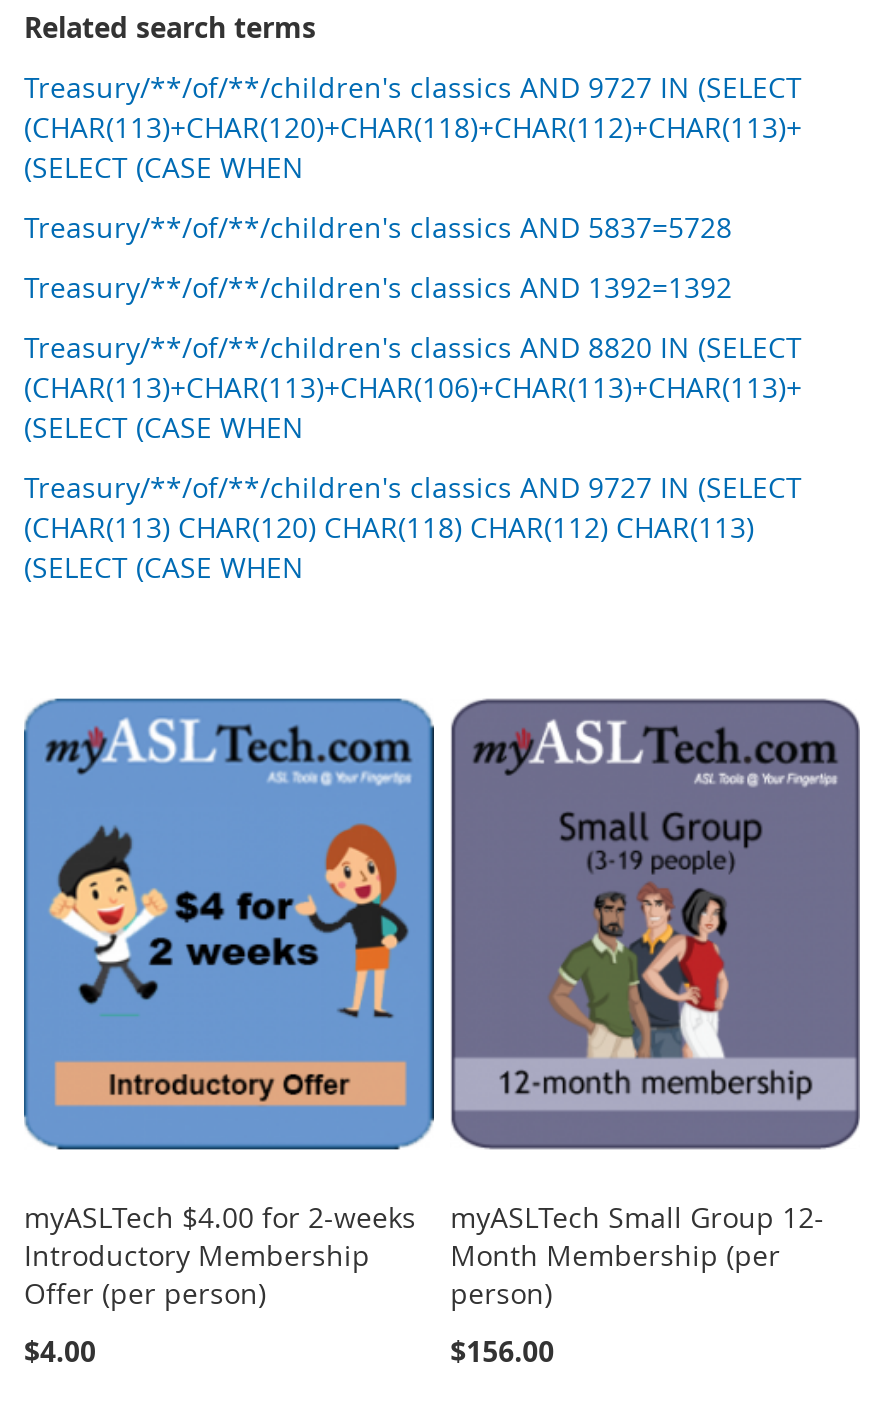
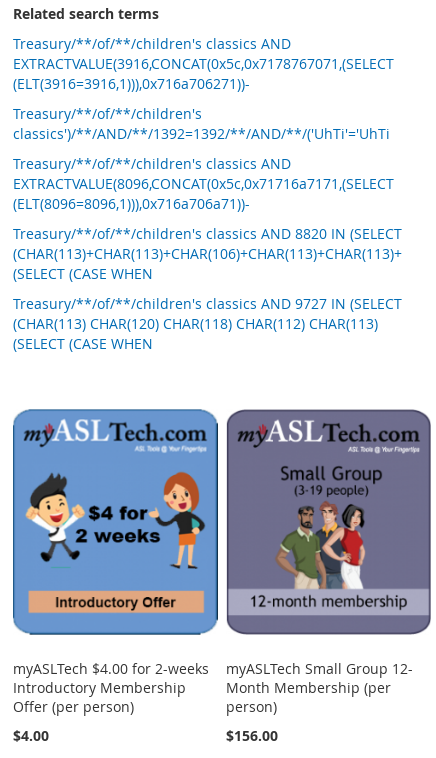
- Treasury/**/of/**/children's classics AND 9727 IN (SELECT
- (CHAR(113)+CHAR(120)+CHAR(118)+CHAR(112)+CHAR(113)+
- (SELECT (CASE WHEN
+ Treasury/**/of/**/children's classics AND
+ EXTRACTVALUE(3916,CONCAT(0x5c,0x7178767071,(SELECT
+ (ELT(3916=3916,1))),0x716a706271))-

- Treasury/**/of/**/children's classics AND 5837=5728
+ Treasury/**/of/**/children's
+ classics')/**/AND/**/1392=1392/**/AND/**/('UhTi'='UhTi

- Treasury/**/of/**/children's classics AND 1392=1392
+ Treasury/**/of/**/children's classics AND
+ EXTRACTVALUE(8096,CONCAT(0x5c,0x71716a7171,(SELECT
+ (ELT(8096=8096,1))),0x716a706a71))-
